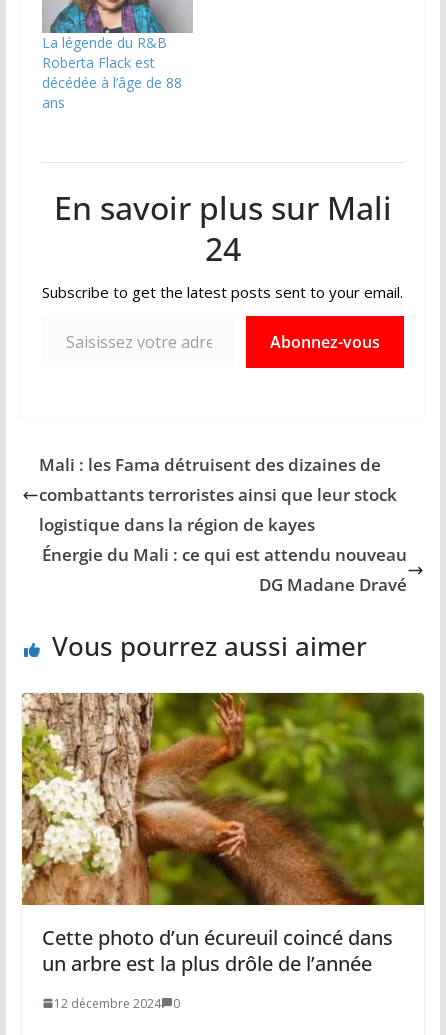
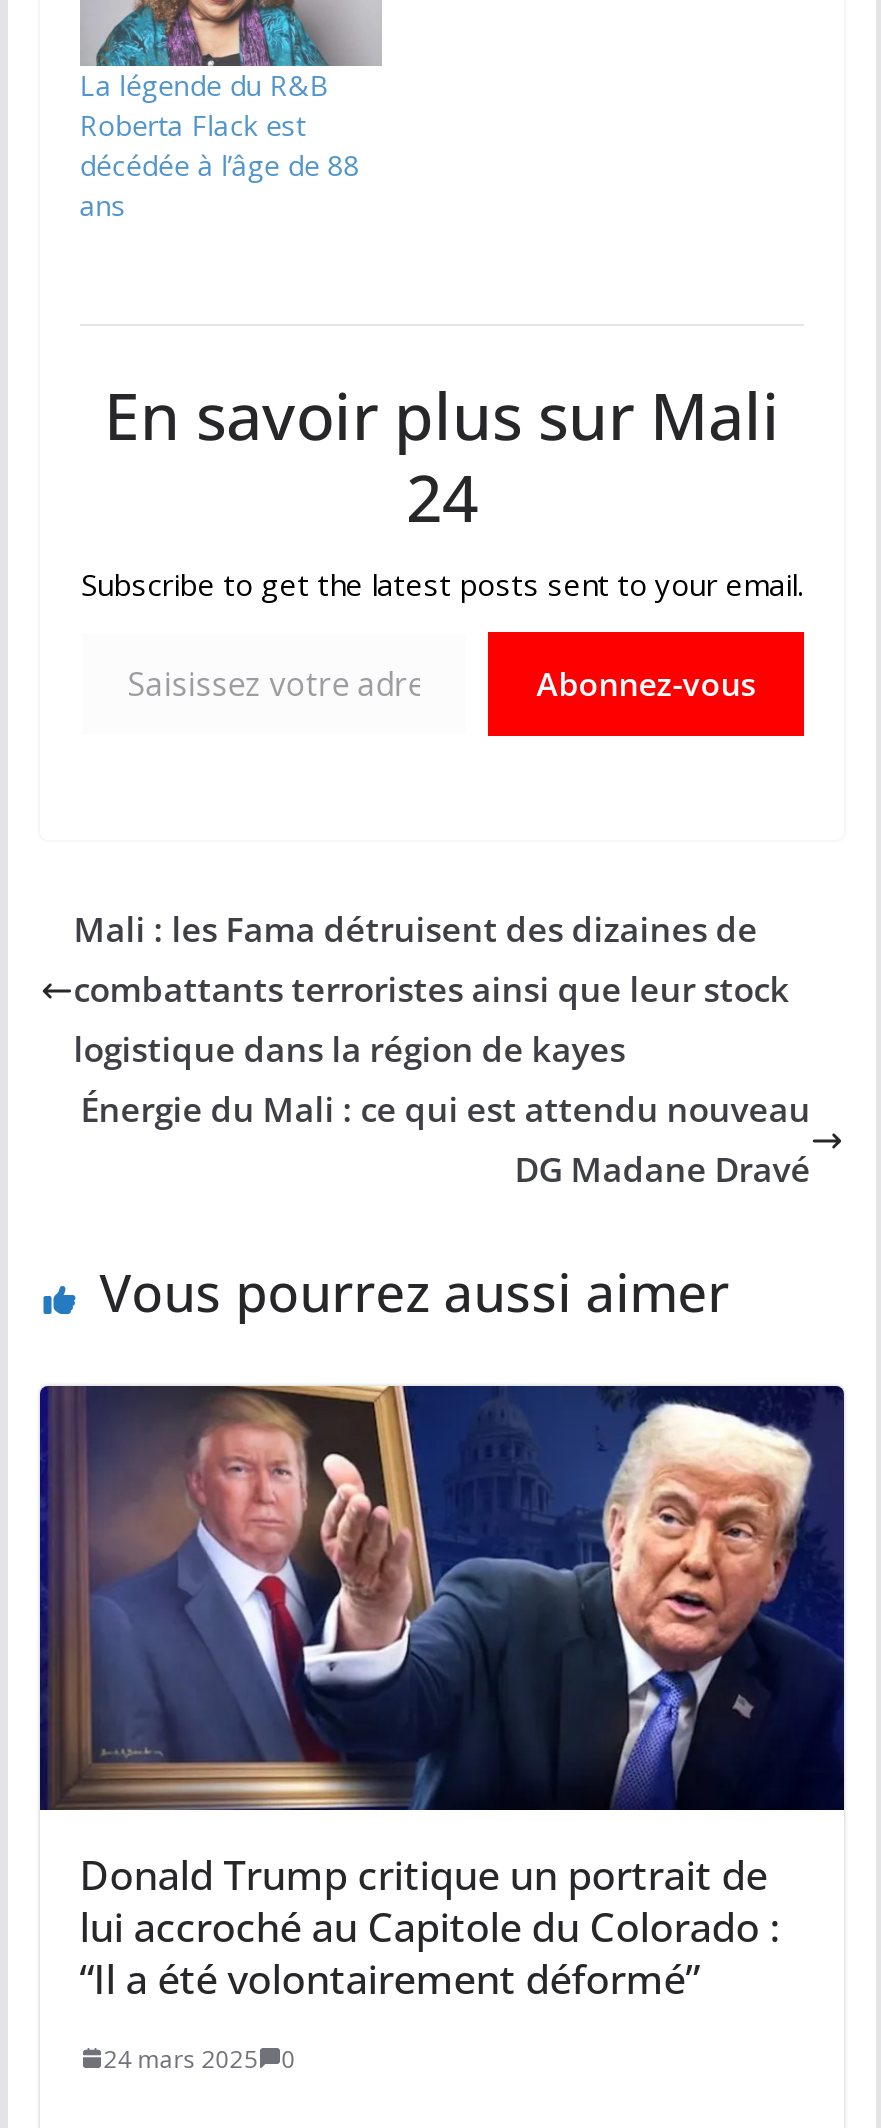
- [image]
- Cette photo d’un écureuil coincé dans
- un arbre est la plus drôle de l’année
+ [image]
+ Donald Trump critique un portrait de
+ lui accroché au Capitole du Colorado :
+ “Il a été volontairement déformé”

- 12 décembre 2024 0
+ 24 mars 2025 0
